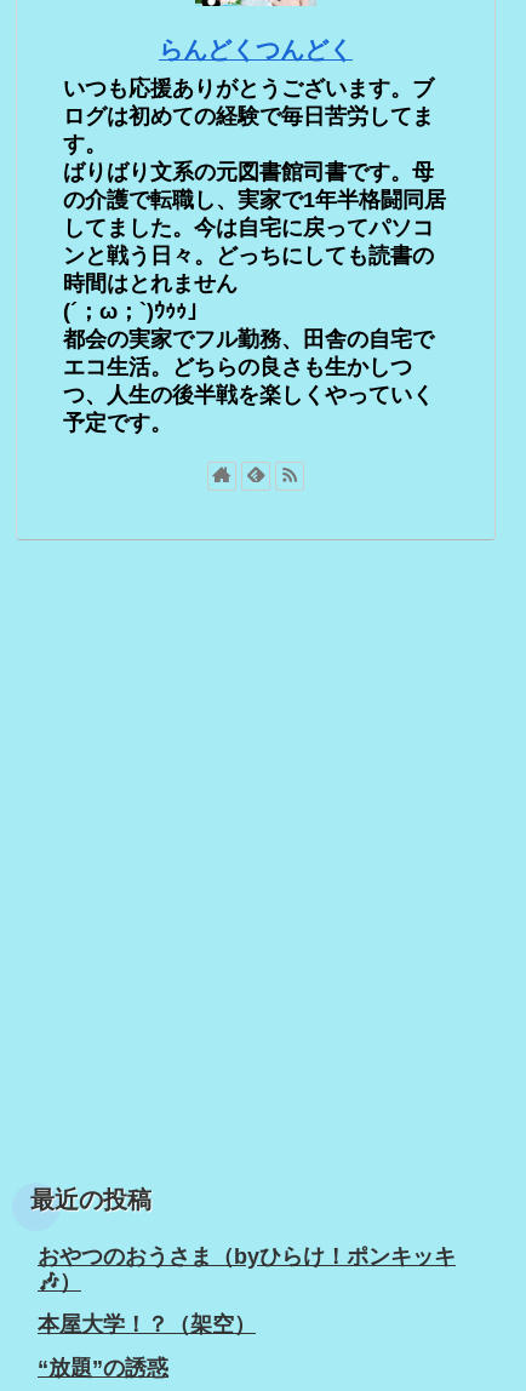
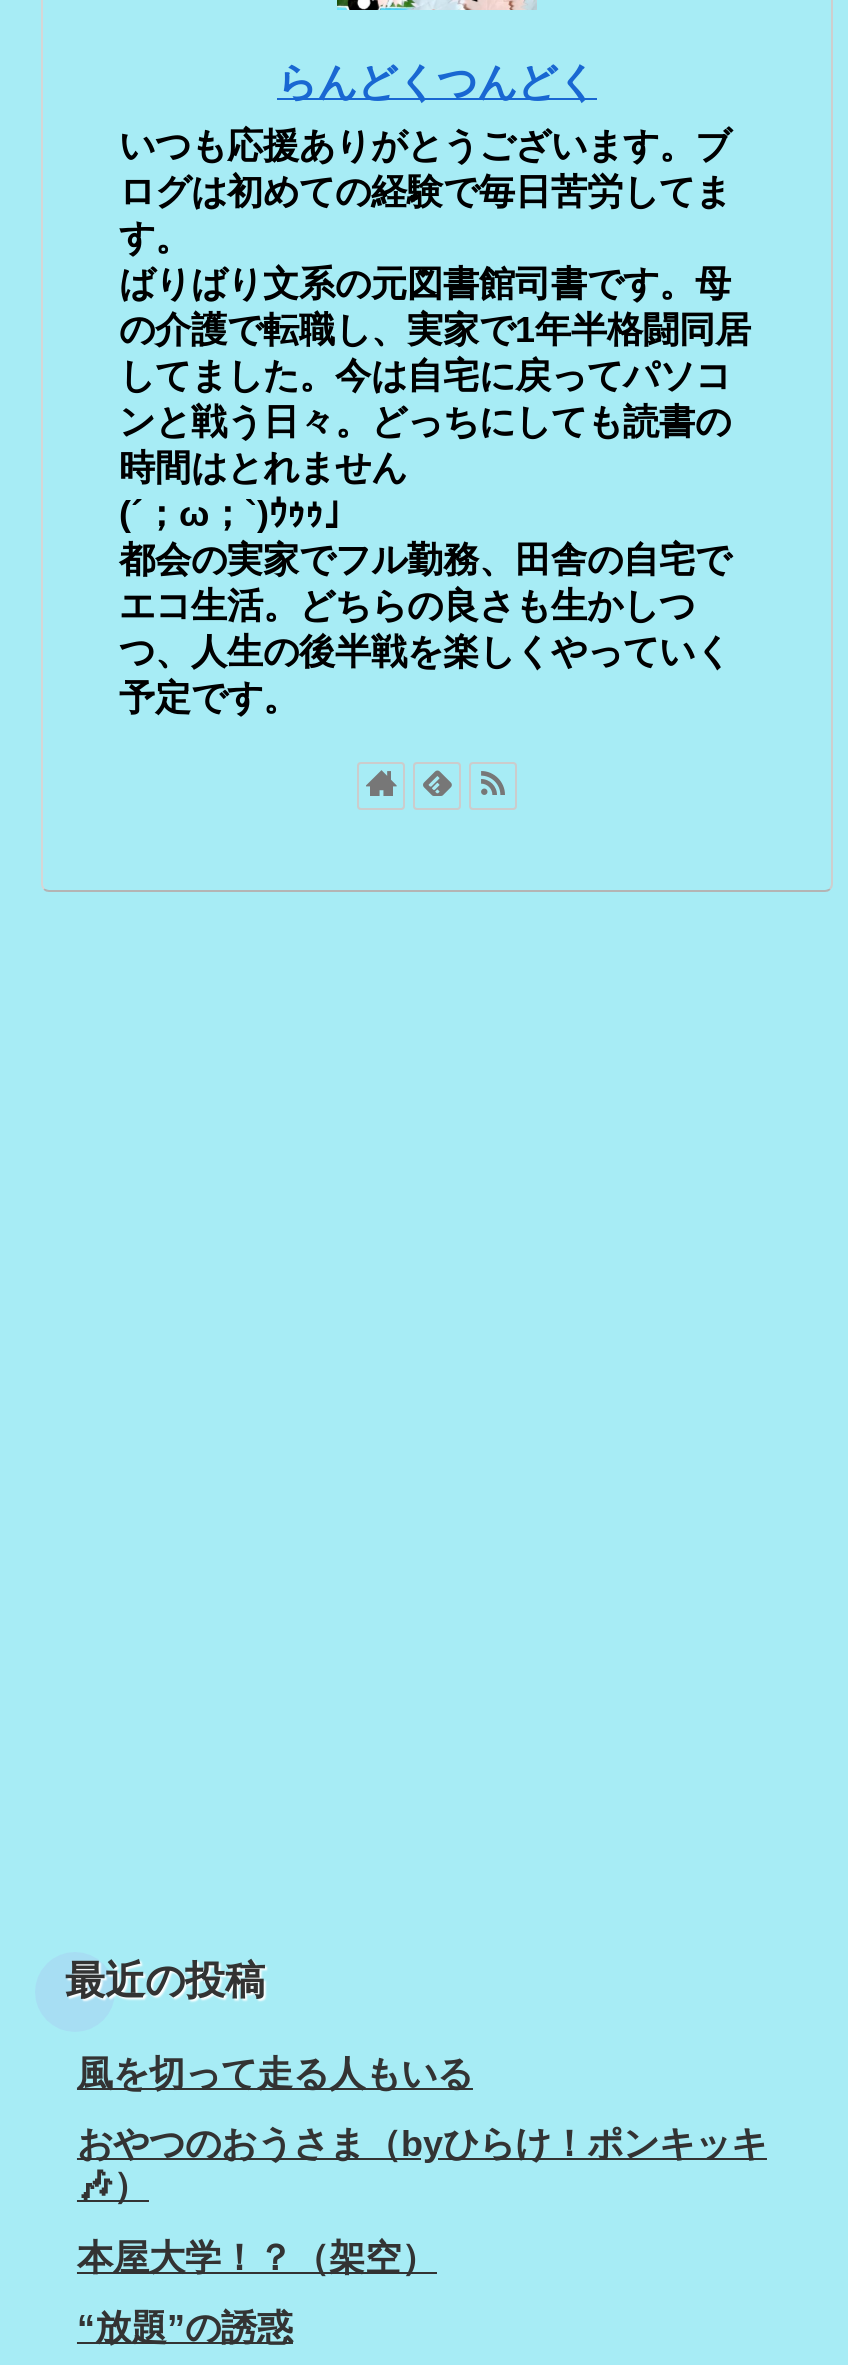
+ 風を切って走る人もいる
